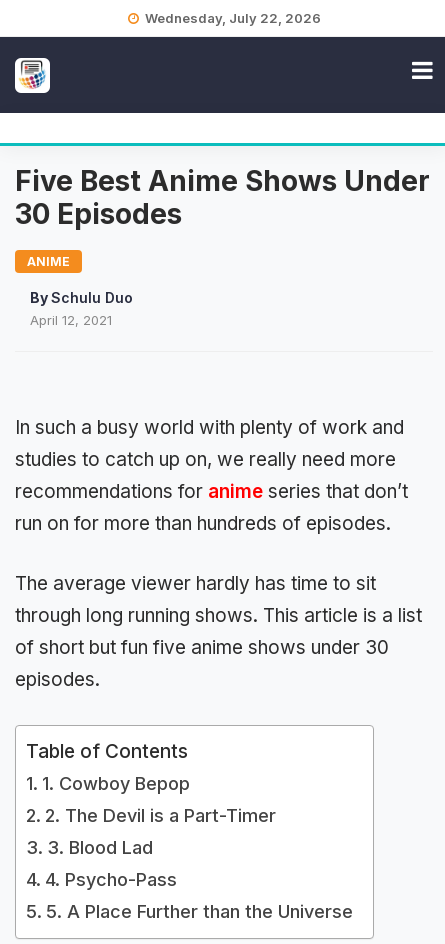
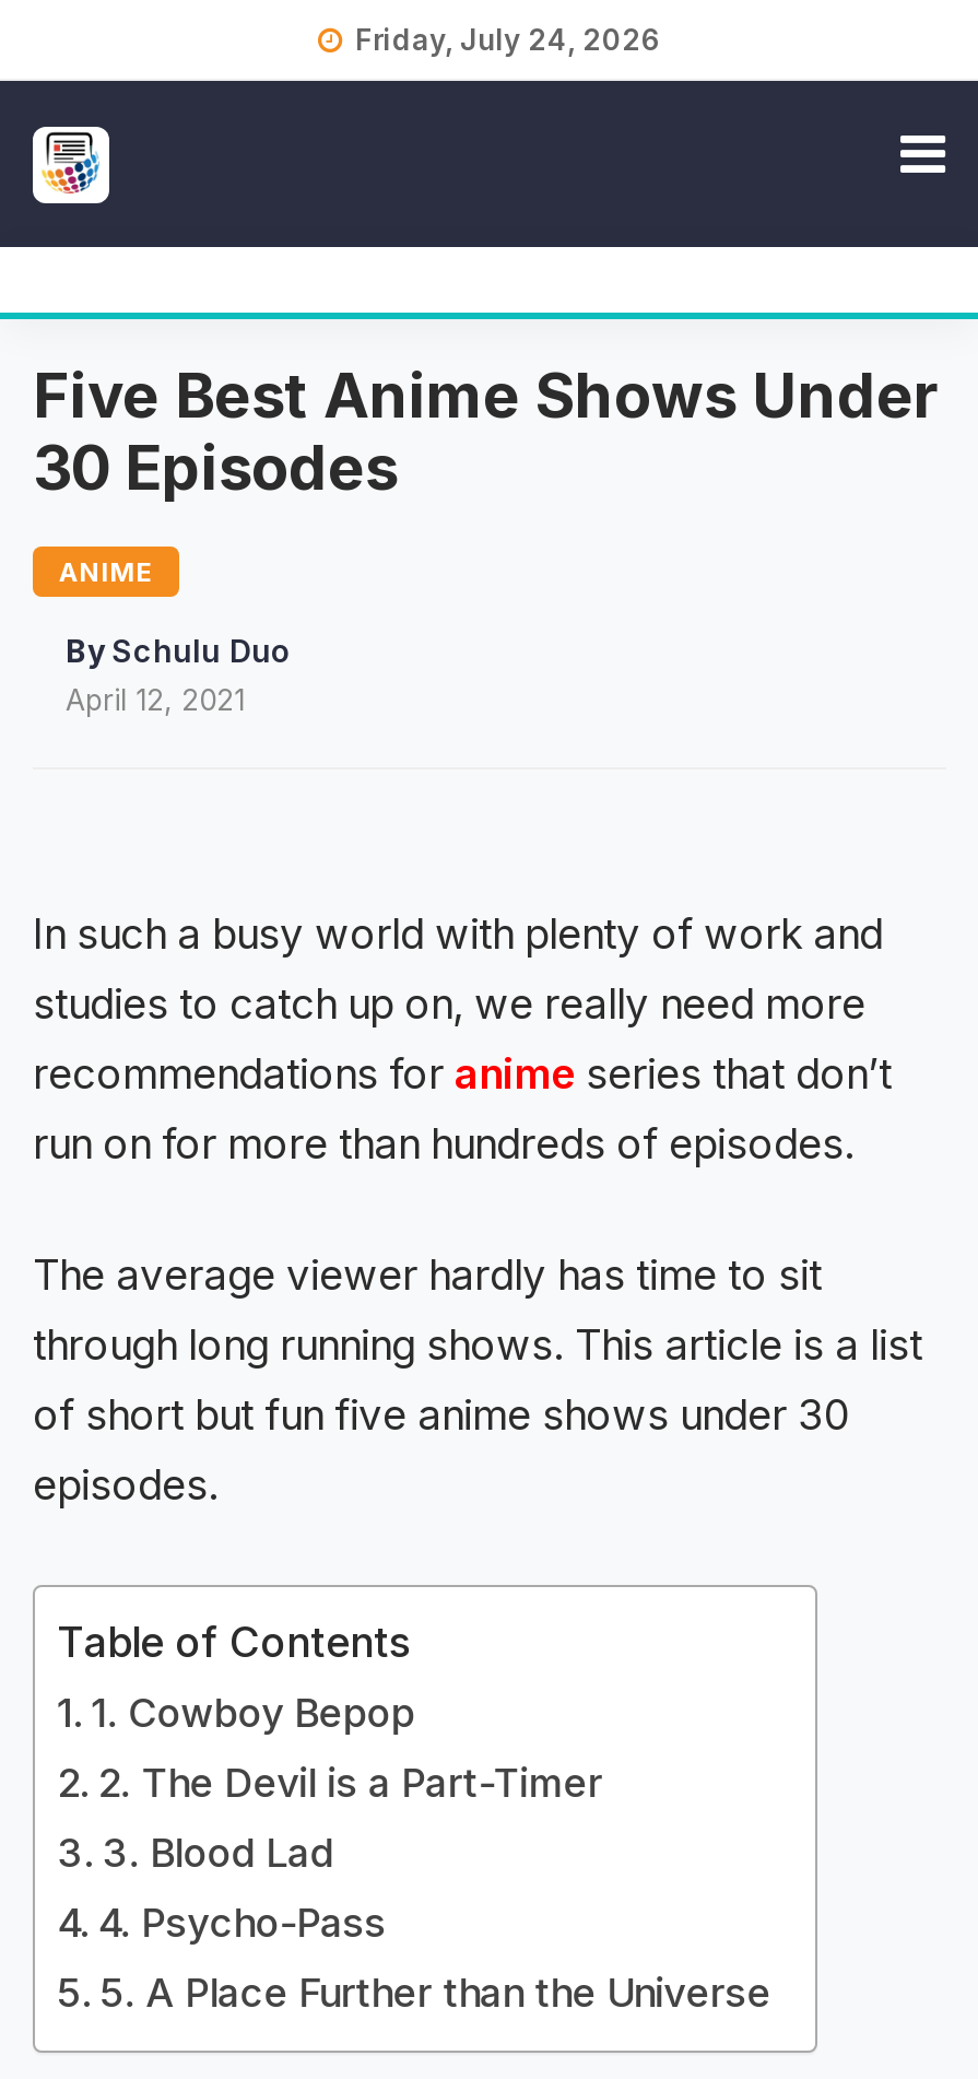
- Wednesday, July 22, 2026
+ Friday, July 24, 2026
